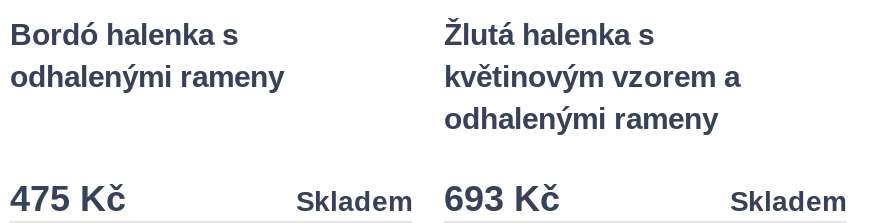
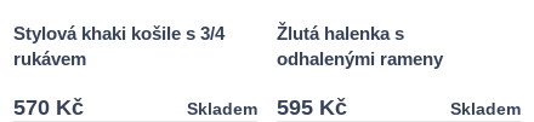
- Bordó halenka s
- odhalenými rameny
+ Stylová khaki košile s 3/4
+ rukávem

- květinovým vzorem a

- 475 Kč
+ 570 Kč

- Skladem 693 Kč
+ Skladem 595 Kč
